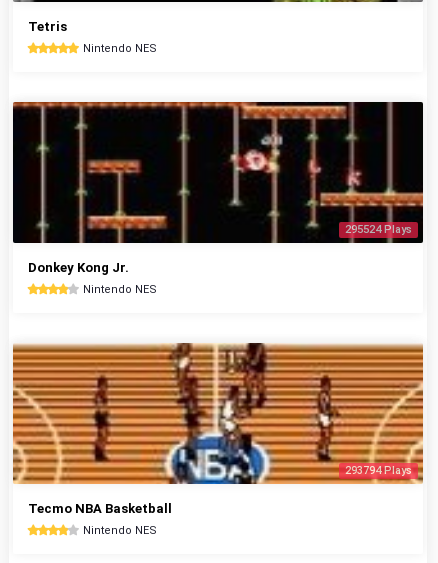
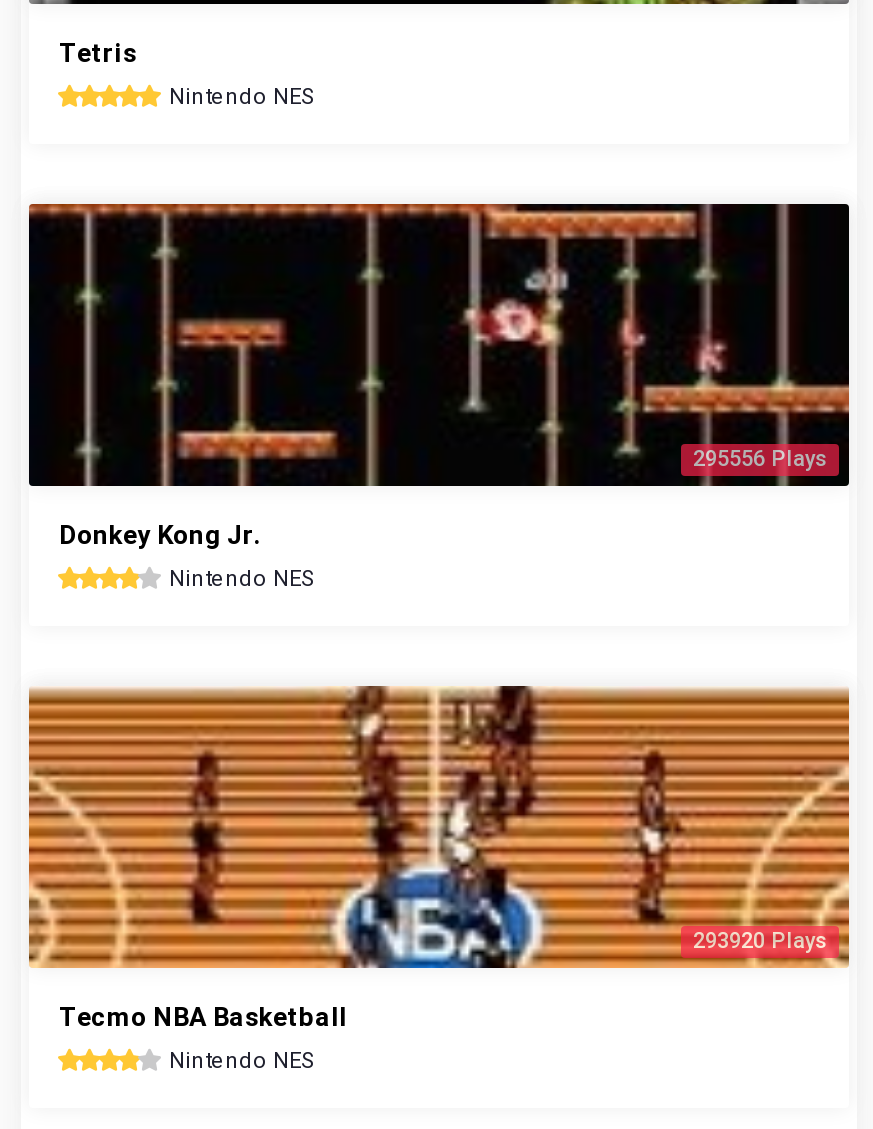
- 295524 Plays
+ 295556 Plays

- 293794 Plays
+ 293920 Plays
